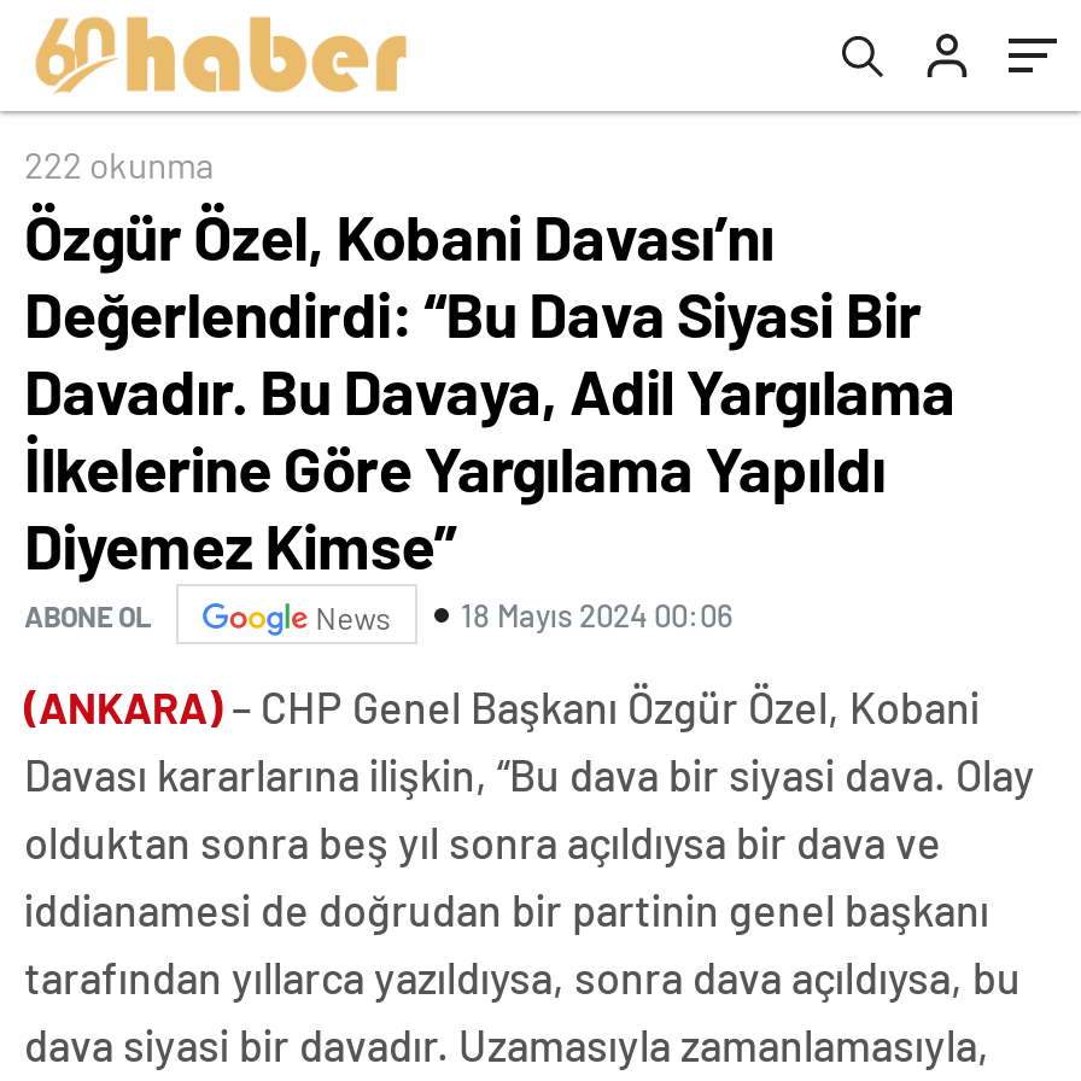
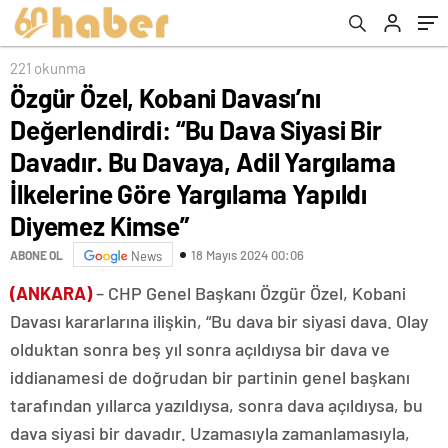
- 222 okunma
+ 221 okunma
